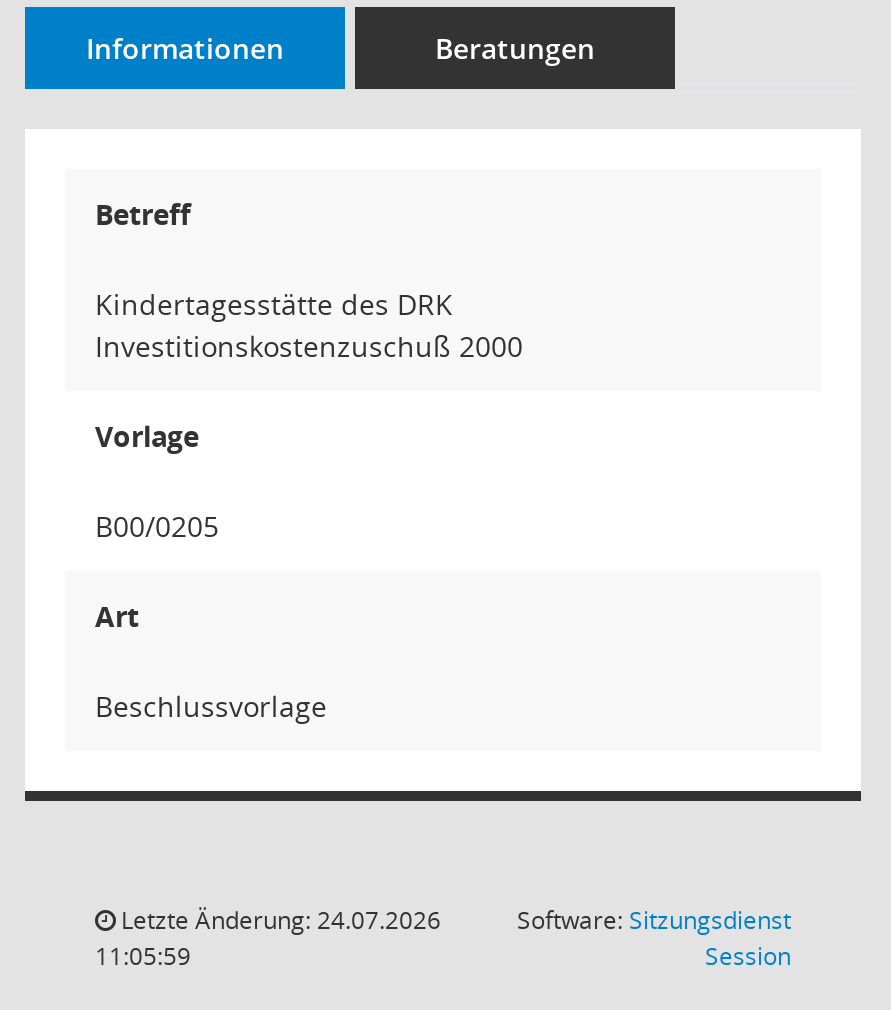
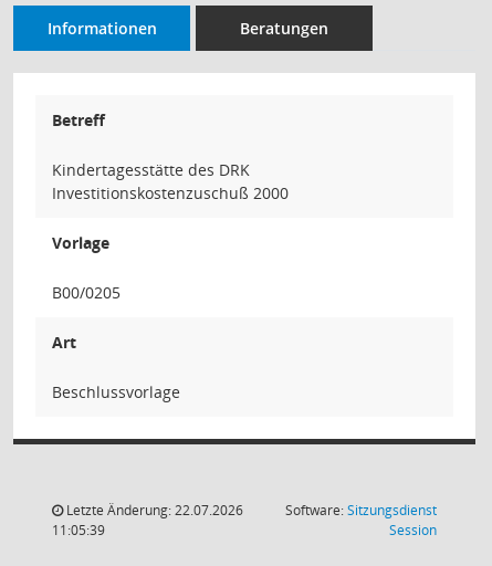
- Letzte Änderung: 24.07.2026
+ Letzte Änderung: 22.07.2026

- 11:05:59
+ 11:05:39
